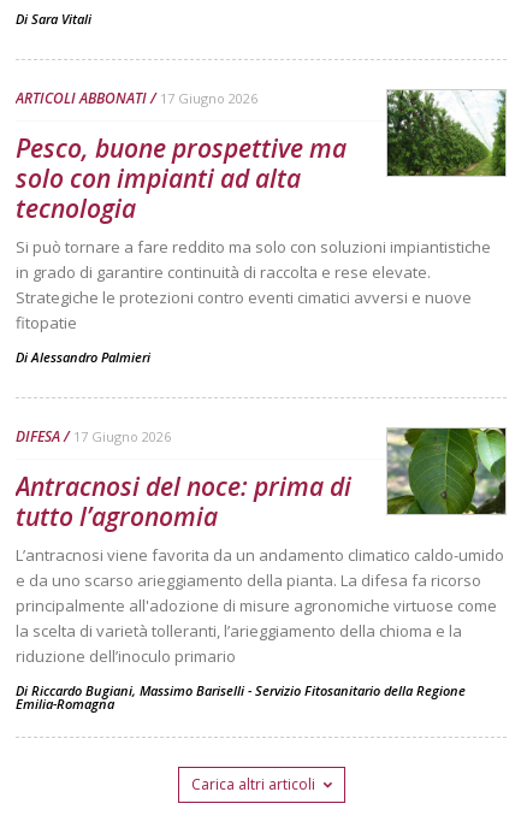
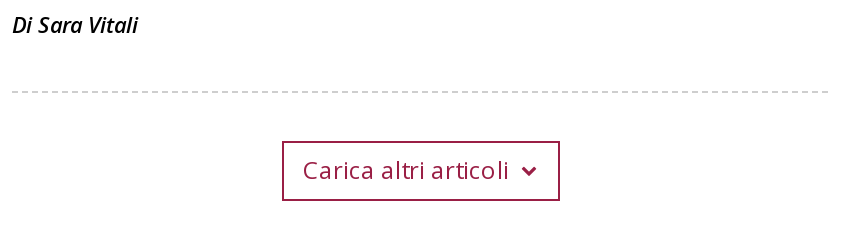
- [image]
- ARTICOLI ABBONATI
- 17 Giugno 2026
- Pesco, buone prospettive ma
- solo con impianti ad alta
- tecnologia
- Si può tornare a fare reddito ma solo con soluzioni impiantistiche
- in grado di garantire continuità di raccolta e rese elevate.
- Strategiche le protezioni contro eventi cimatici avversi e nuove
- fitopatie
- DiAlessandro Palmieri

- [image]
- DIFESA
- 17 Giugno 2026
- Antracnosi del noce: prima di
- tutto l’agronomia
- L’antracnosi viene favorita da un andamento climatico caldo-umido
- e da uno scarso arieggiamento della pianta. La difesa fa ricorso
- principalmente all'adozione di misure agronomiche virtuose come
- la scelta di varietà tolleranti, l’arieggiamento della chioma e la
- riduzione dell’inoculo primario
- Di Riccardo Bugiani, Massimo Bariselli - Servizio Fitosanitario della Regione
- Emilia-Romagna
